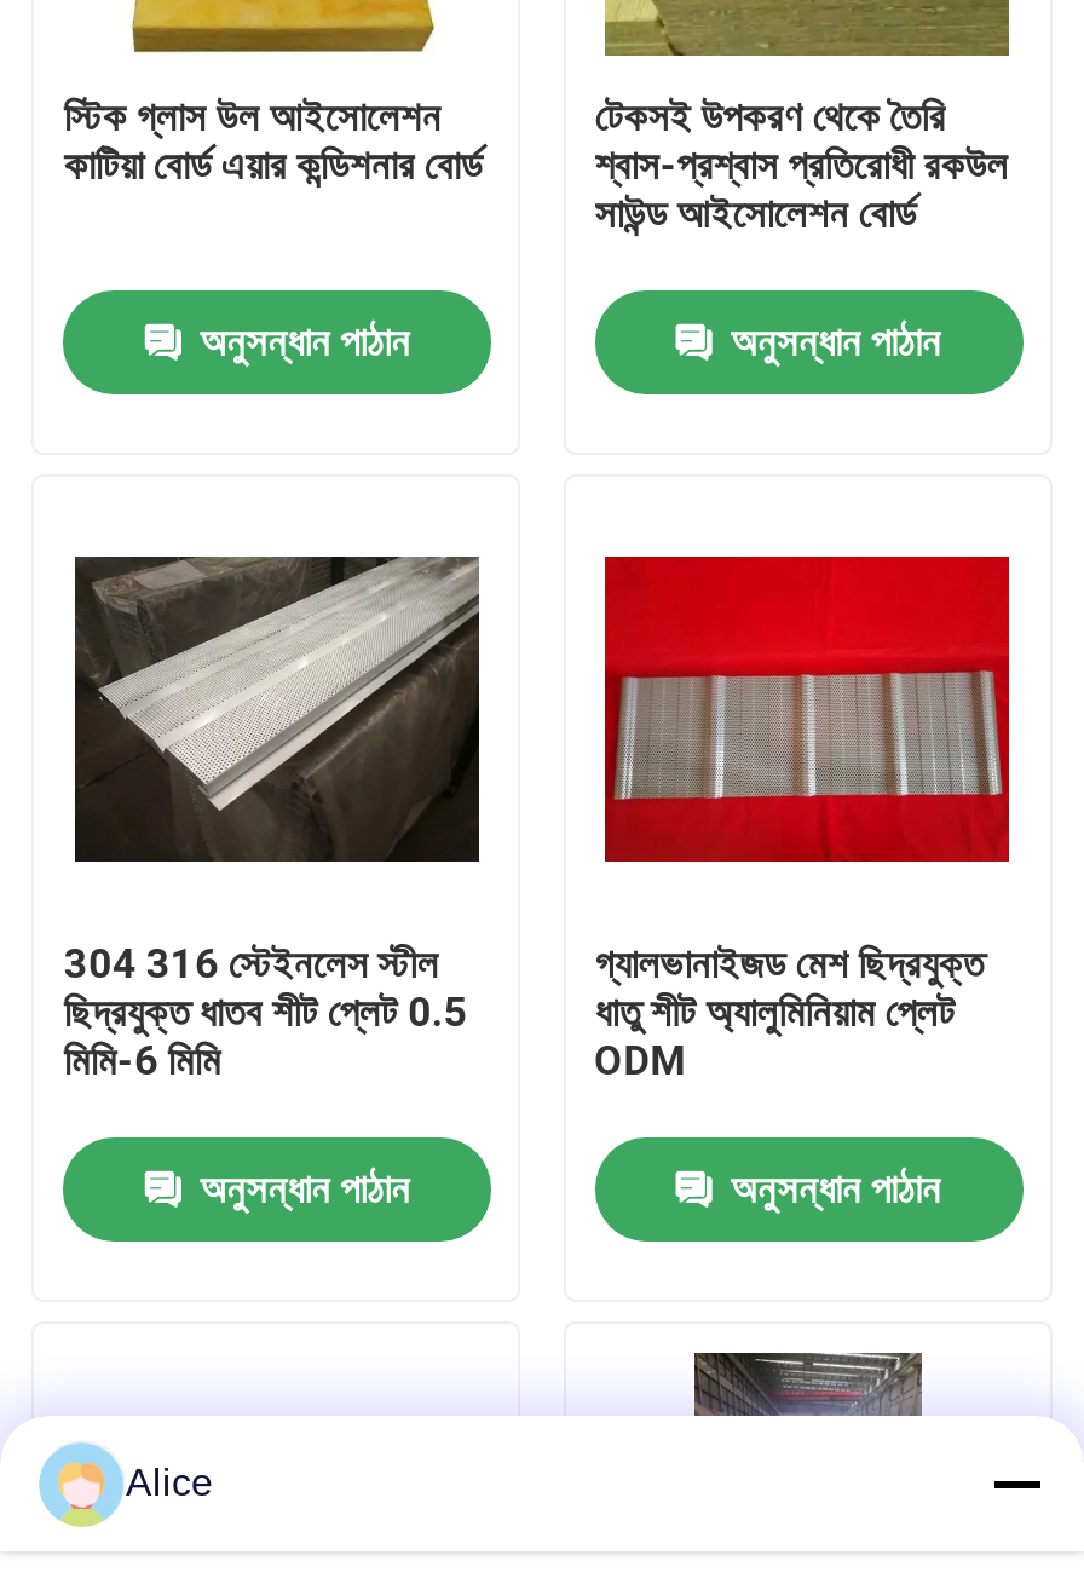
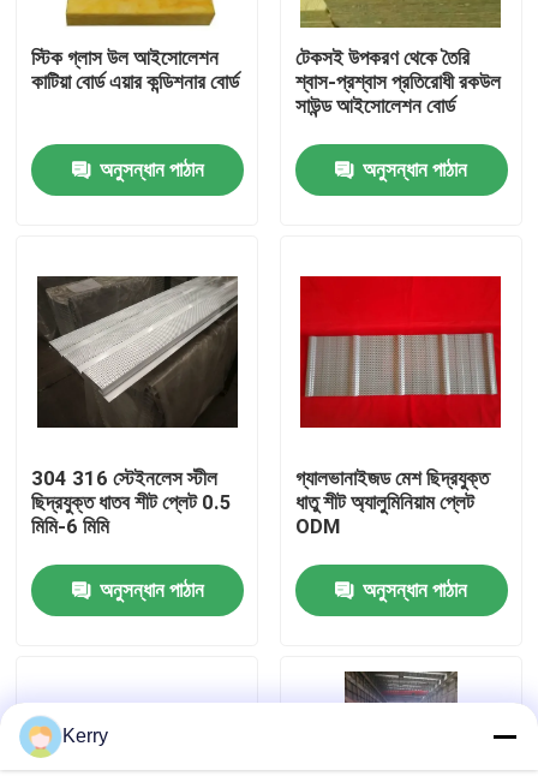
- Alice
+ Kerry
